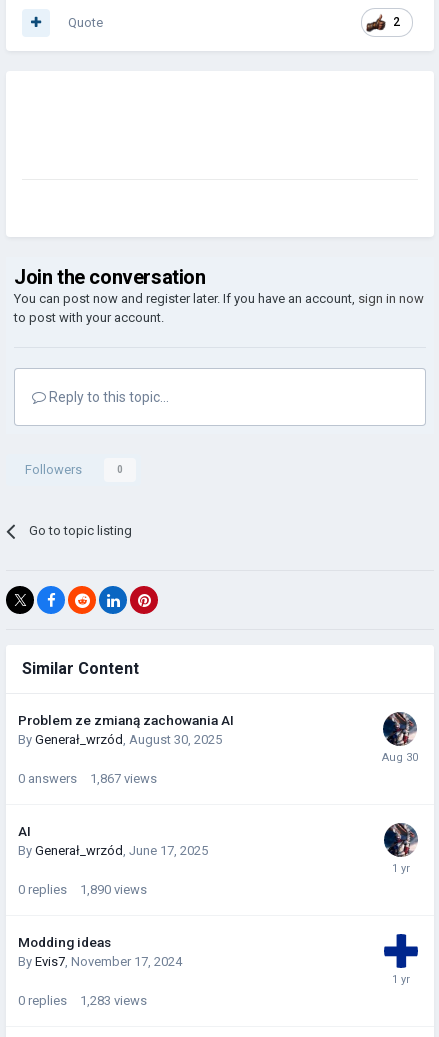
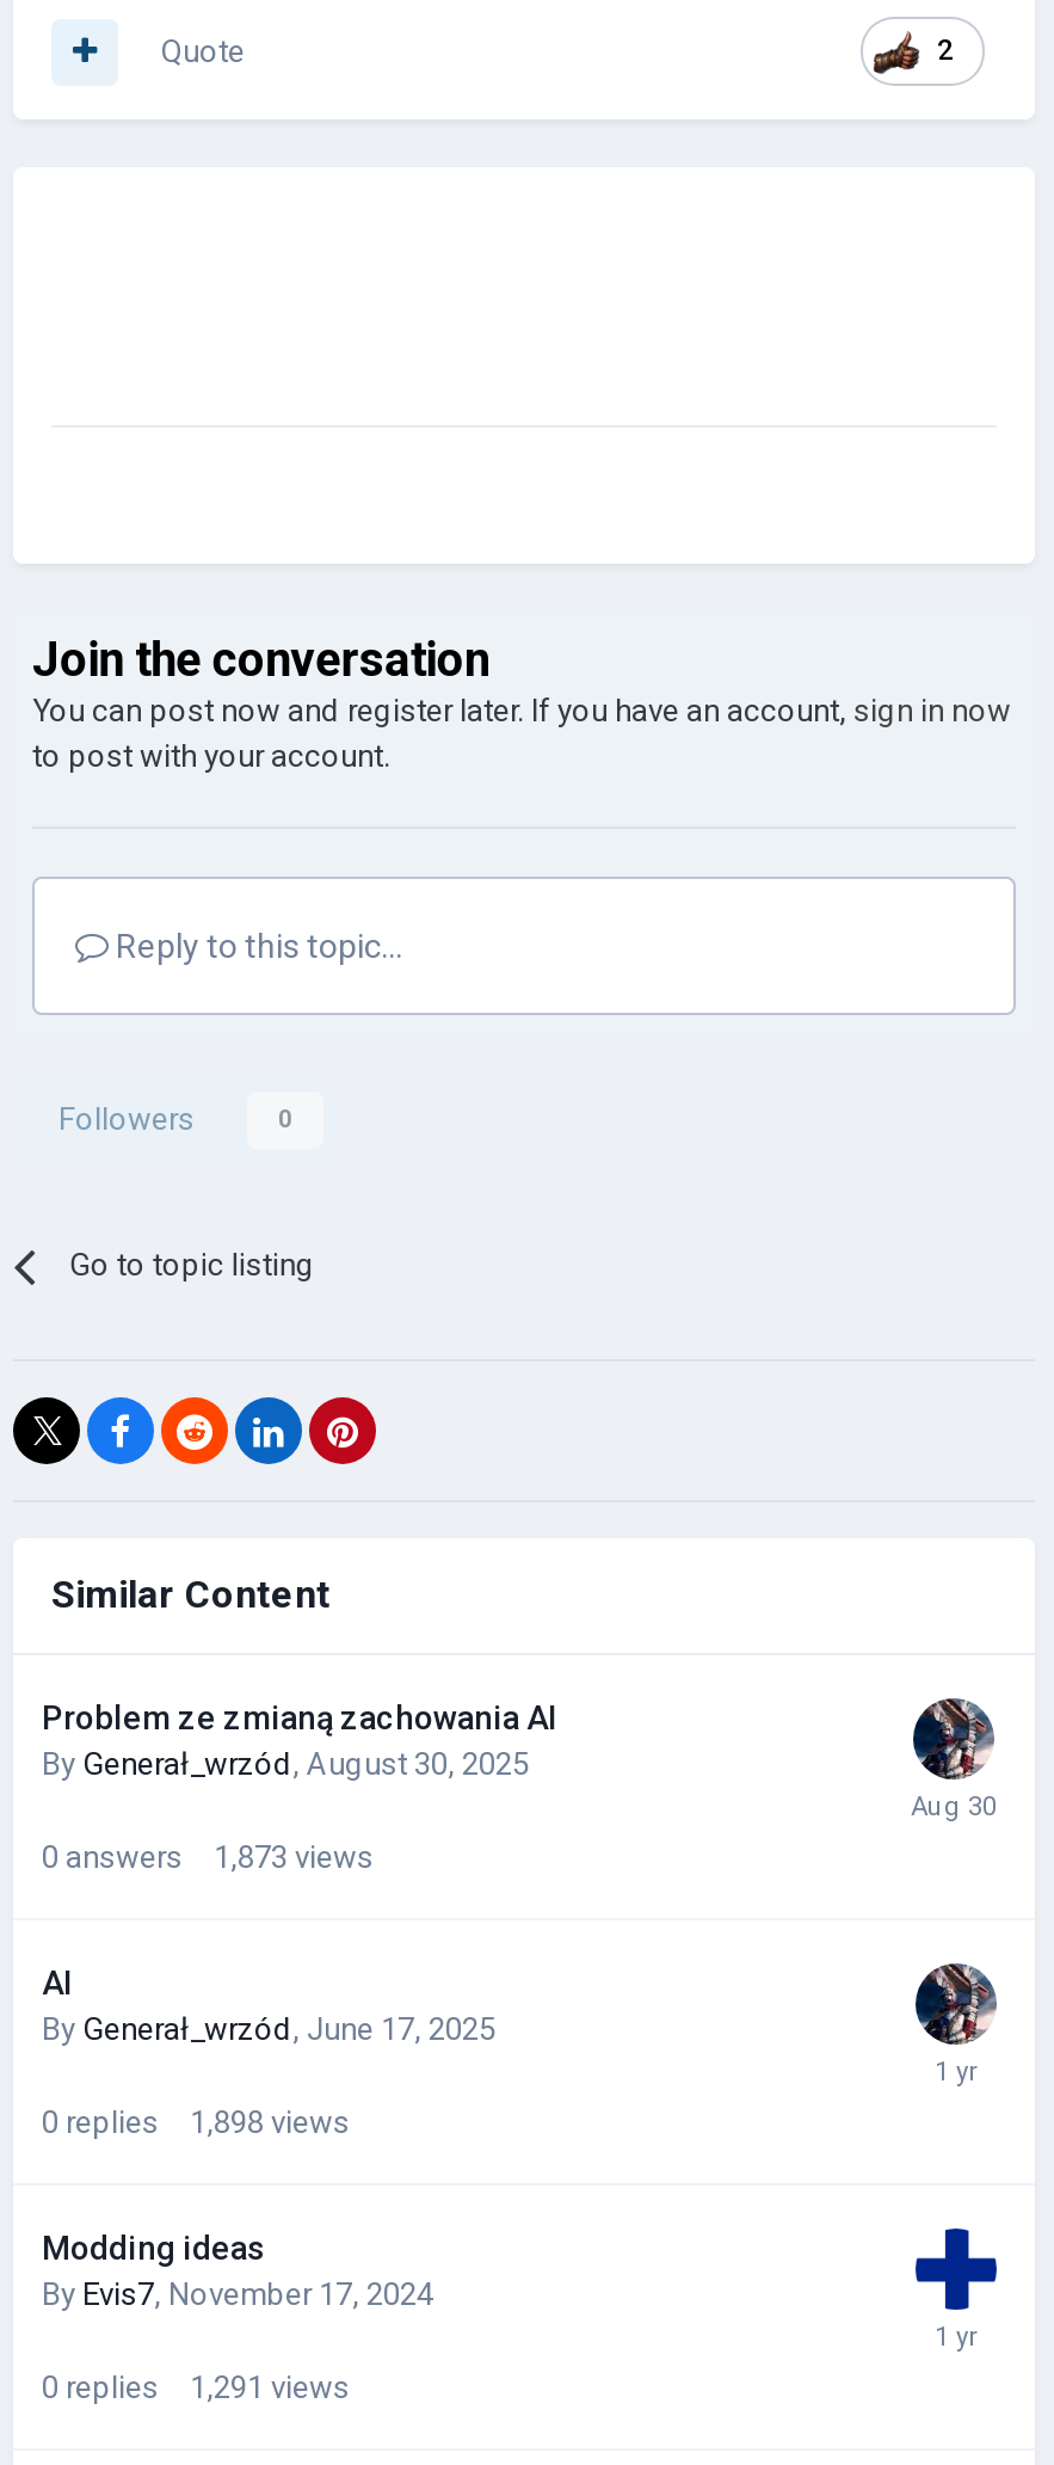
- 0 answers 1,867 views
+ 0 answers 1,873 views

- 0 replies 1,890 views
+ 0 replies 1,898 views

- 0 replies 1,283 views
+ 0 replies 1,291 views
